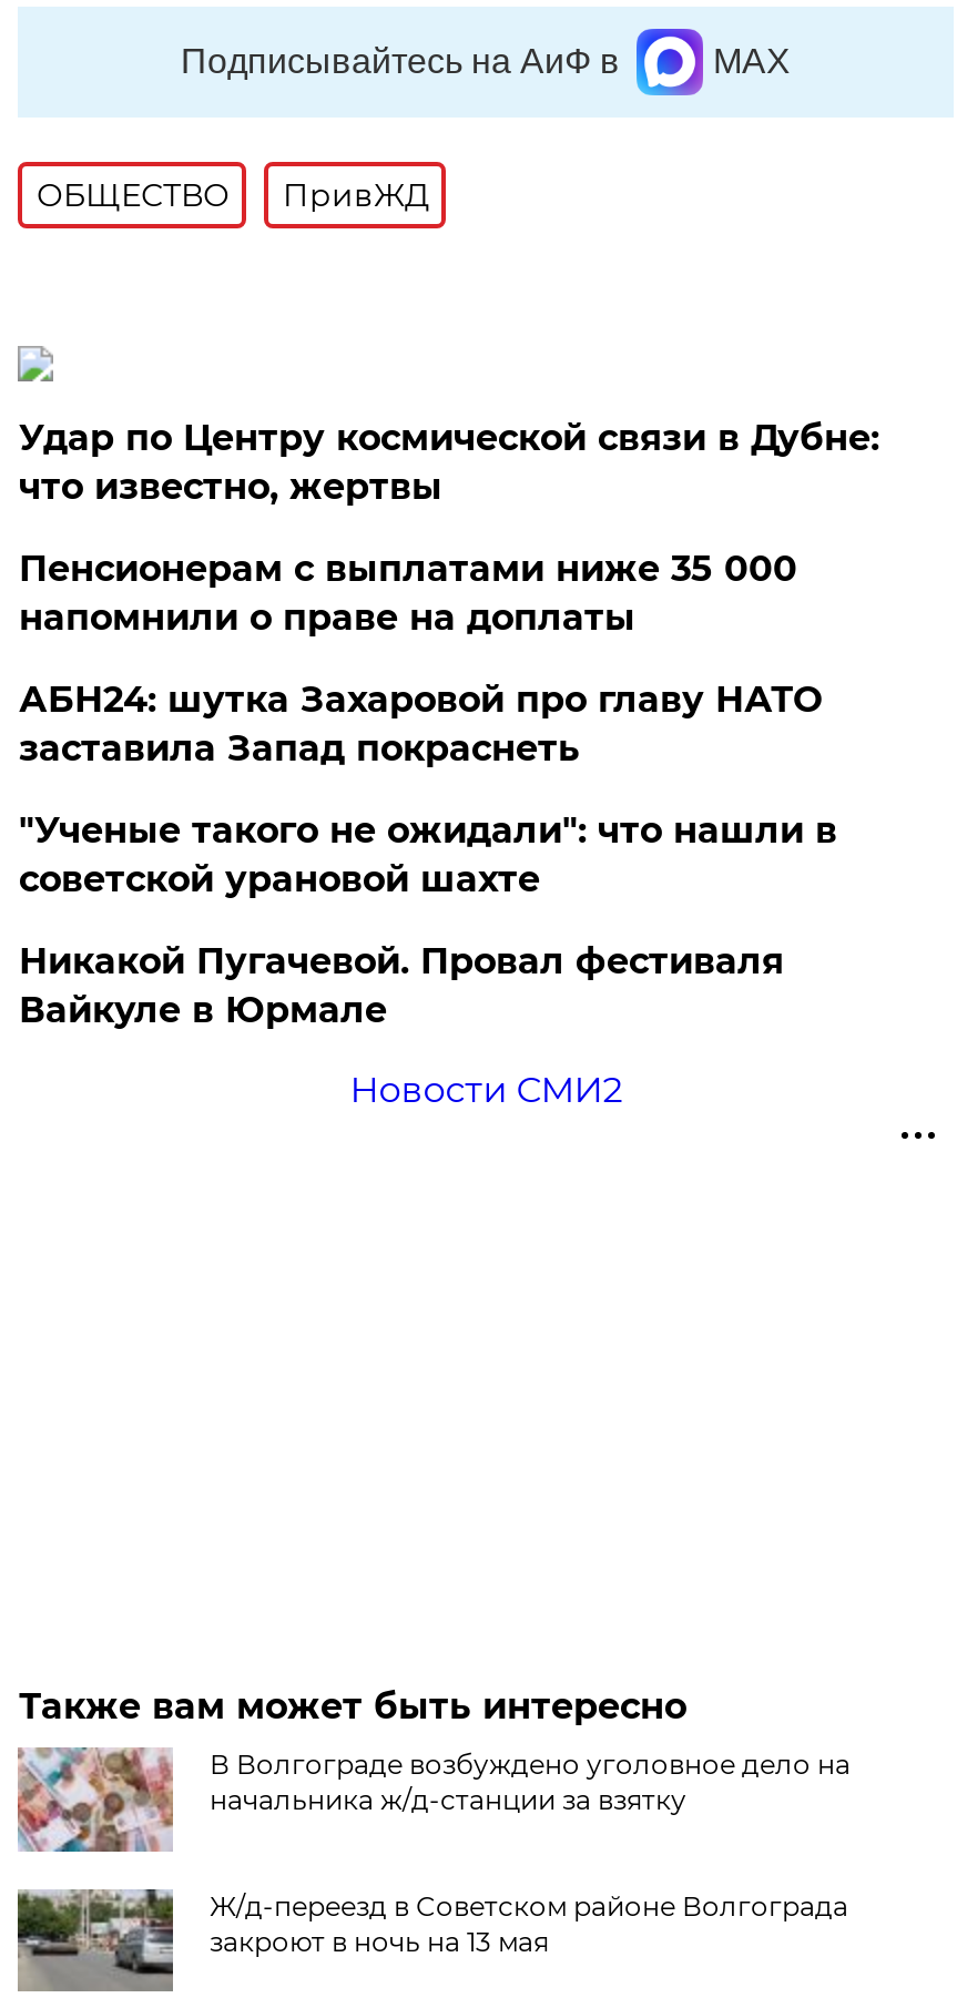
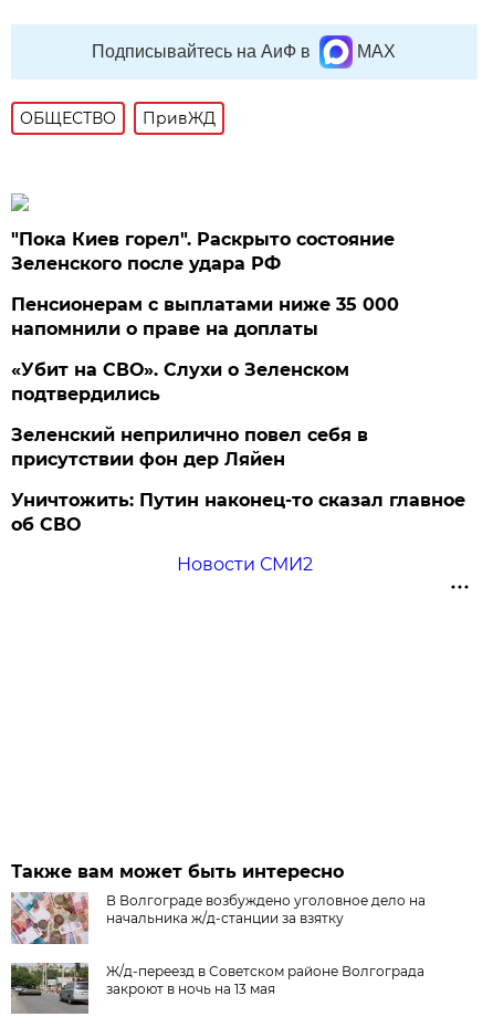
- Удар по Центру космической связи в Дубне:
- что известно, жертвы
+ "Пока Киев горел". Раскрыто состояние
+ Зеленского после удара РФ

- АБН24: шутка Захаровой про главу НАТО
- заставила Запад покраснеть
+ «Убит на СВО». Слухи о Зеленском
+ подтвердились

- "Ученые такого не ожидали": что нашли в
- советской урановой шахте
+ Зеленский неприлично повел cебя в
+ присутствии фон дер Ляйен

- Никакой Пугачевой. Провал фестиваля
- Вайкуле в Юрмале
+ Уничтожить: Путин наконец-то сказал главное
+ об СВО
